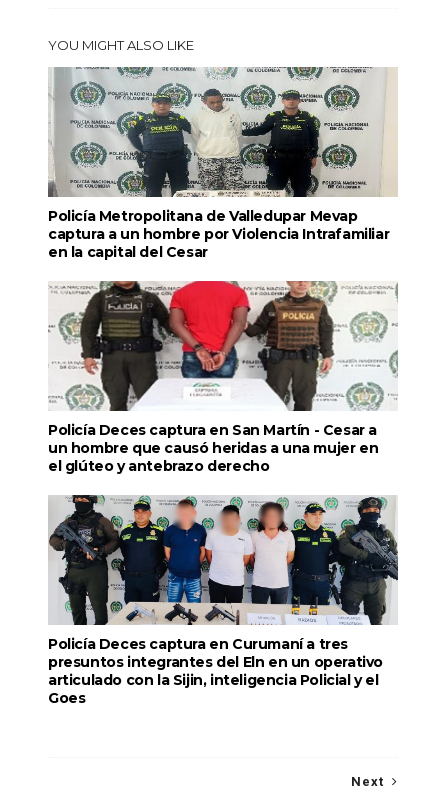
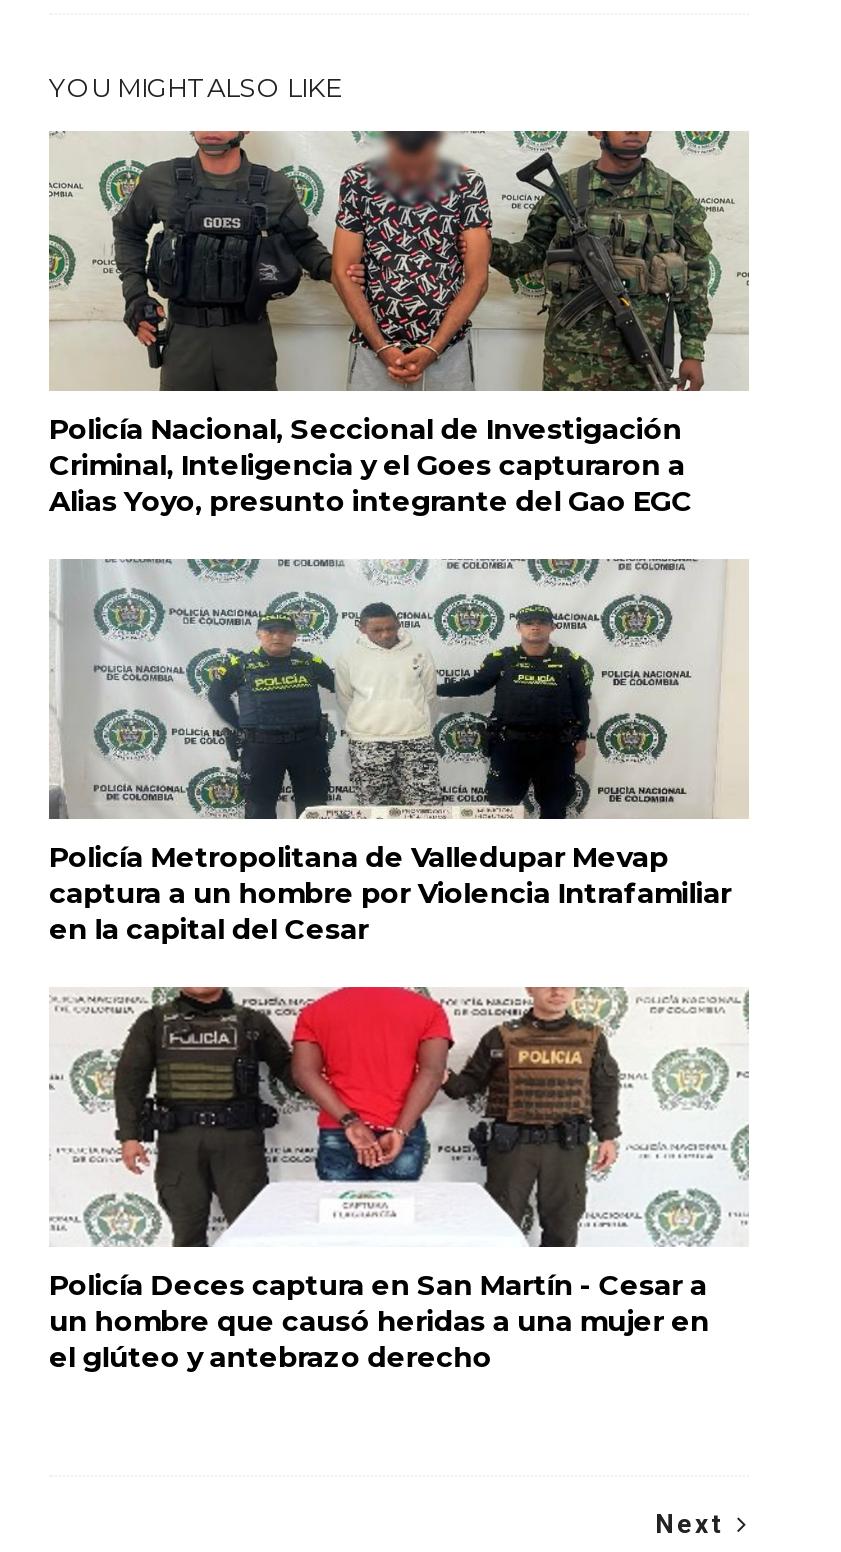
+ [image]
+ Policía Nacional, Seccional de Investigación
+ Criminal, Inteligencia y el Goes capturaron a
+ Alias Yoyo, presunto integrante del Gao EGC

moved down: [image] | Policía Metropolitana de Valledupar Mevap | captura a un hombre por Violencia Intrafamiliar | en la capital del Cesar | Policía Deces captura en San Martín - Cesar a | un hombre que causó heridas a una mujer en | el glúteo y antebrazo derecho

- [image]
- Policía Deces captura en Curumaní a tres
- presuntos integrantes del Eln en un operativo
- articulado con la Sijin, inteligencia Policial y el
- Goes
